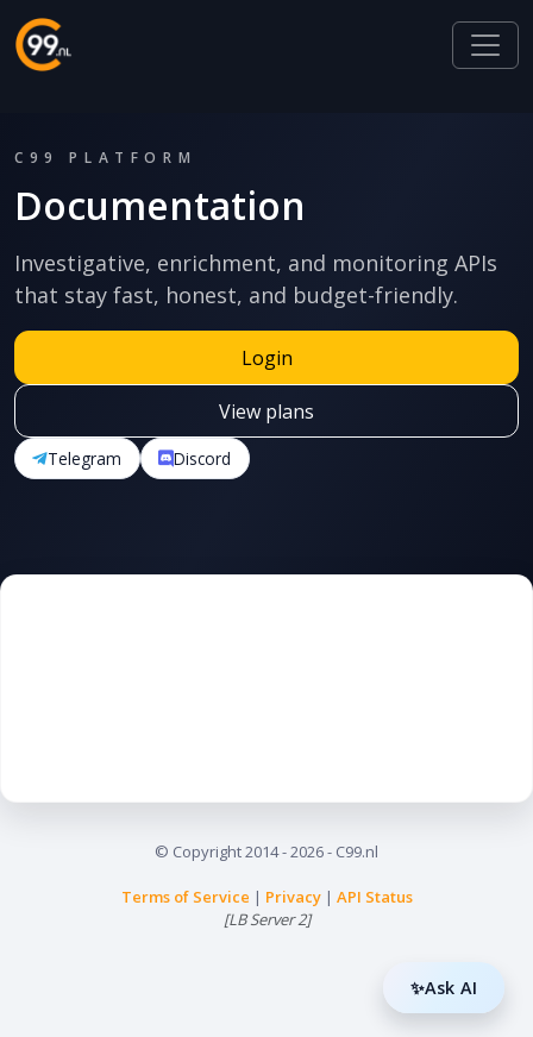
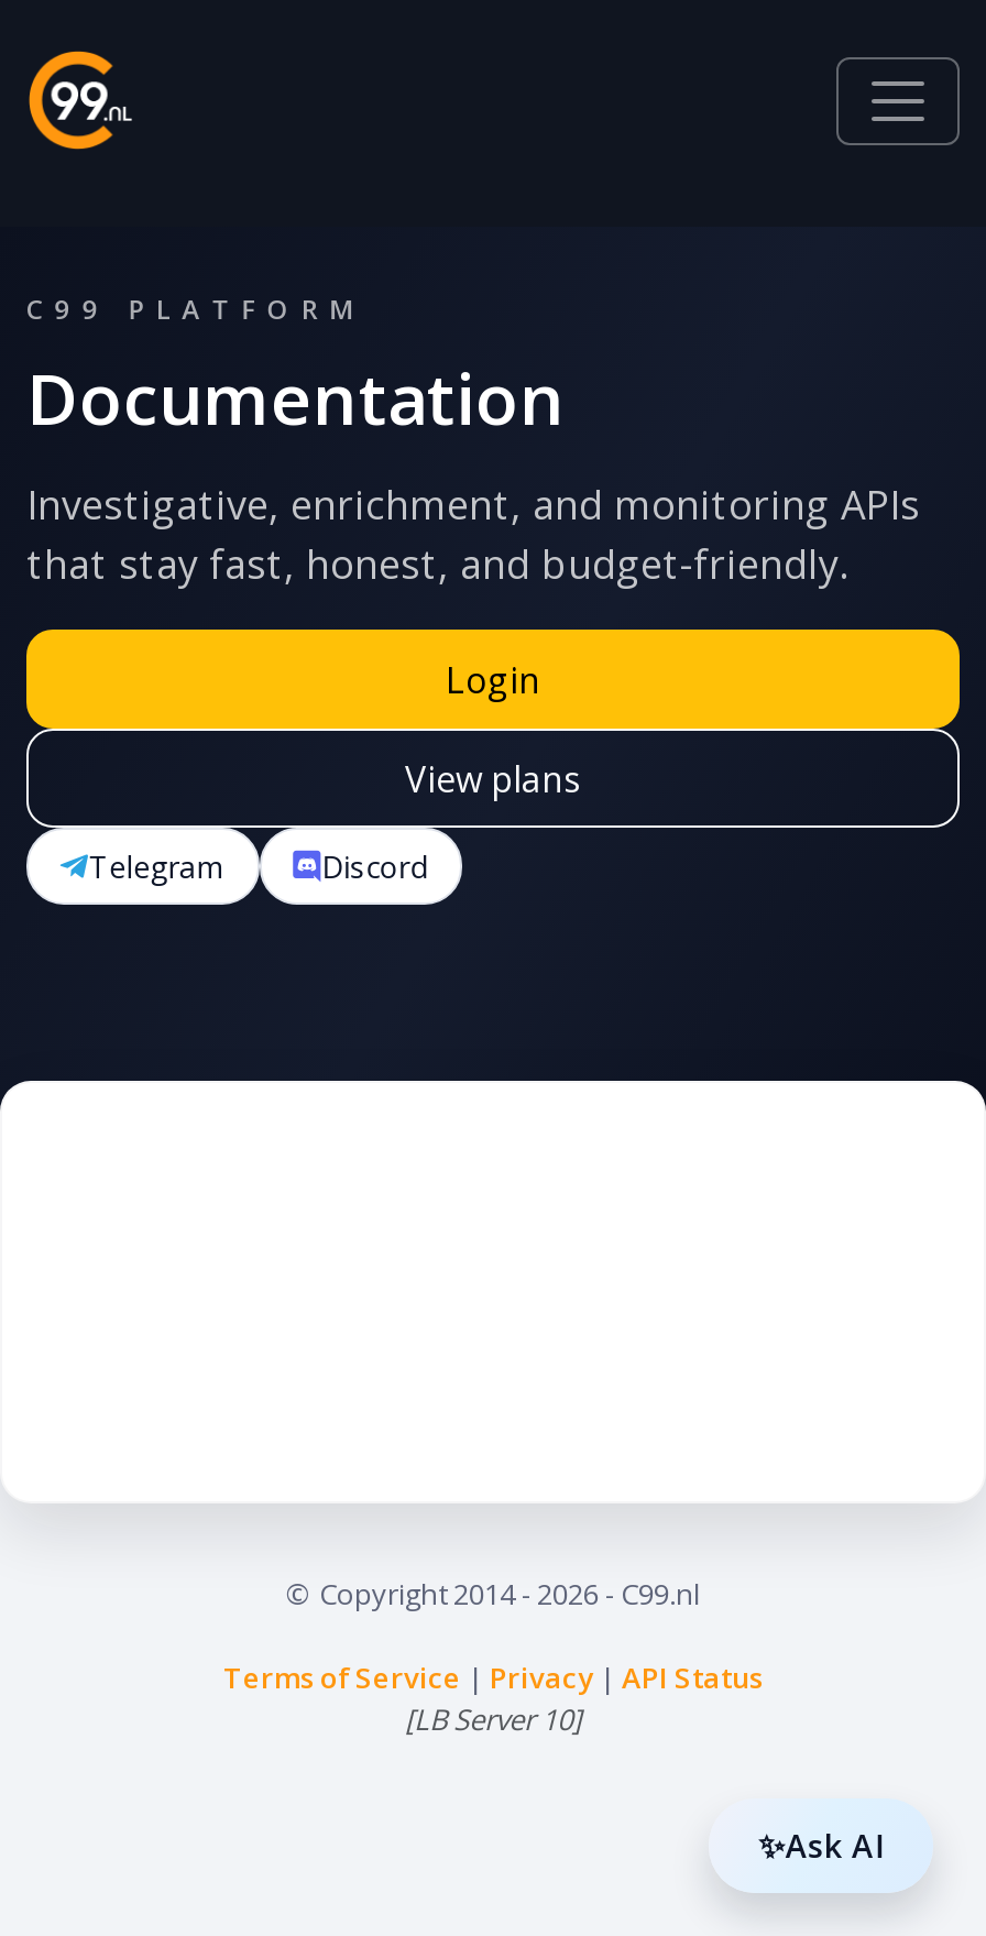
- [LB Server 2]
+ [LB Server 10]
